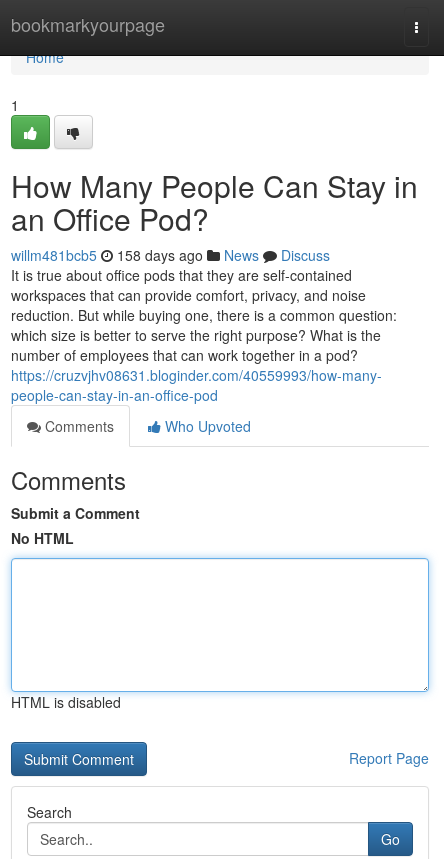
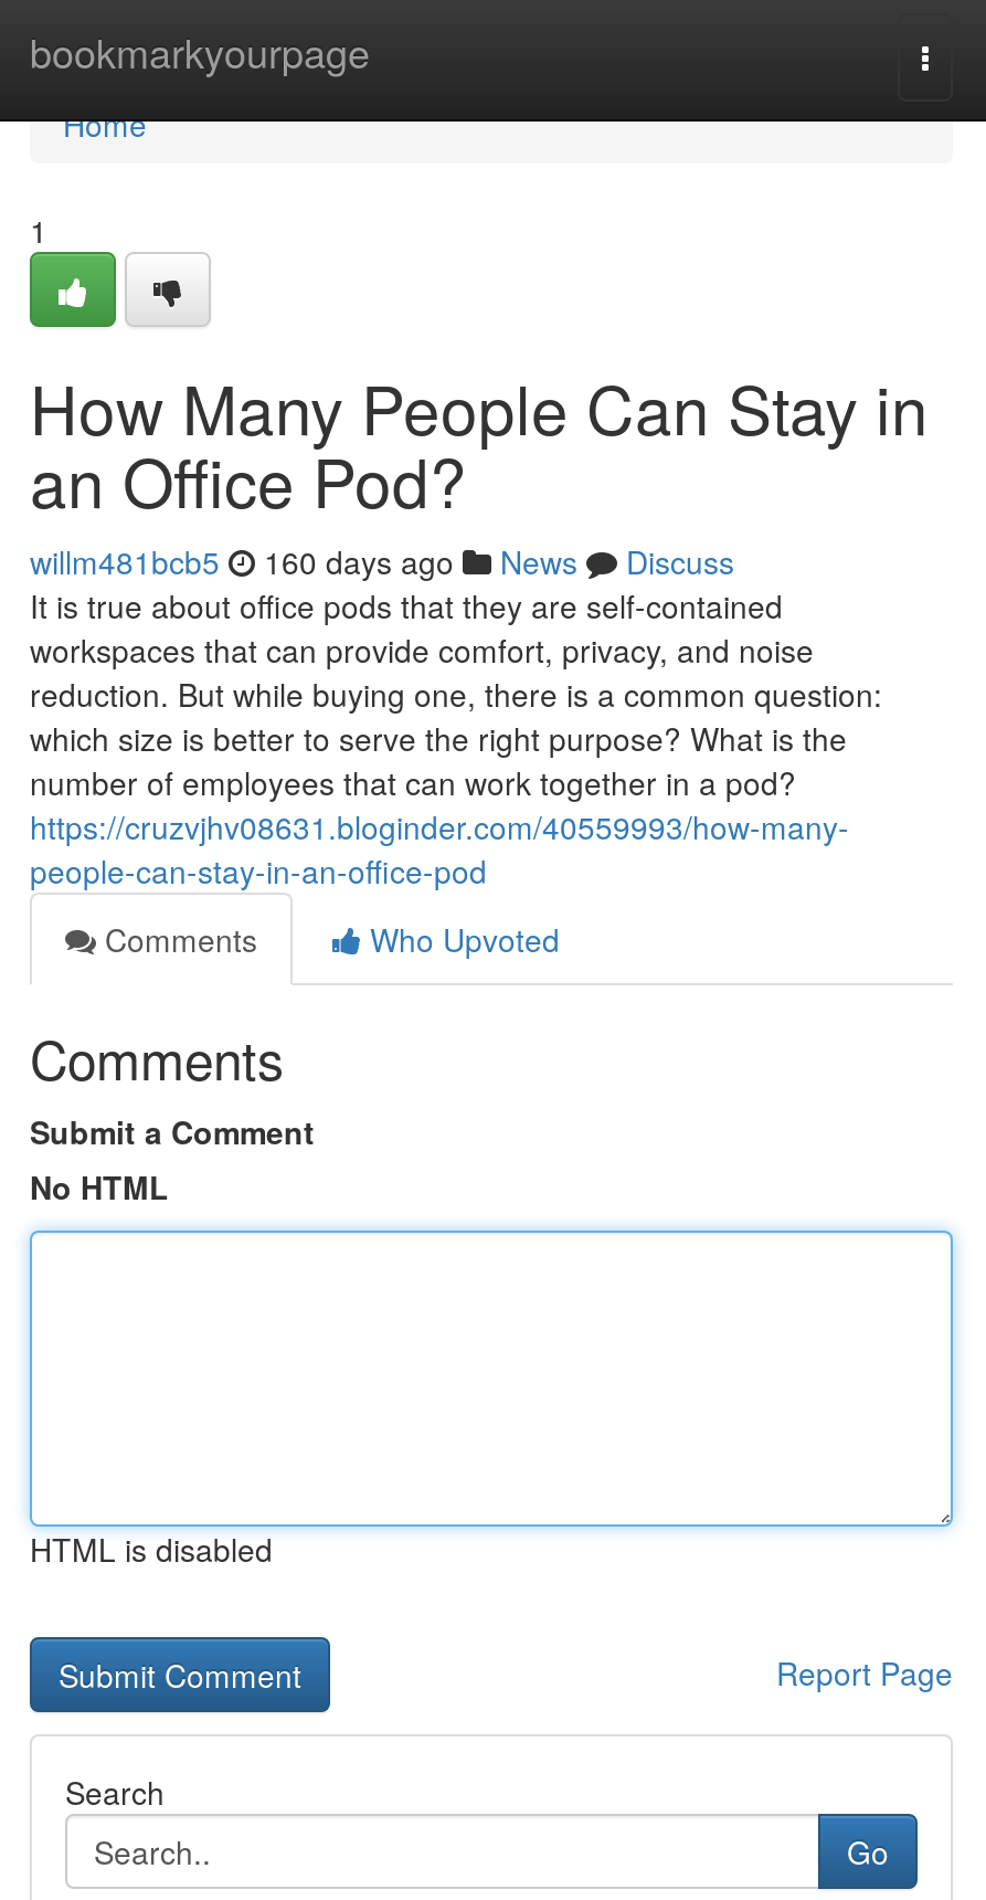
- willm481bcb5 158 days ago News Discuss
+ willm481bcb5 160 days ago News Discuss
